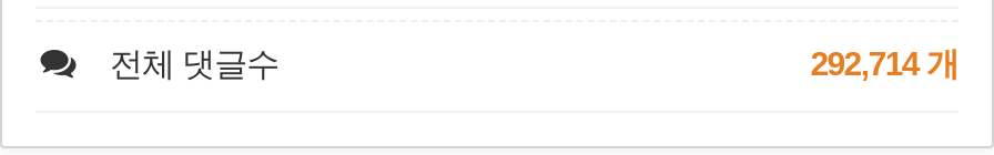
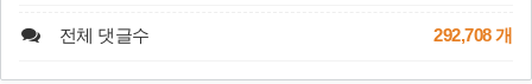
- 292,714 개
+ 292,708 개
